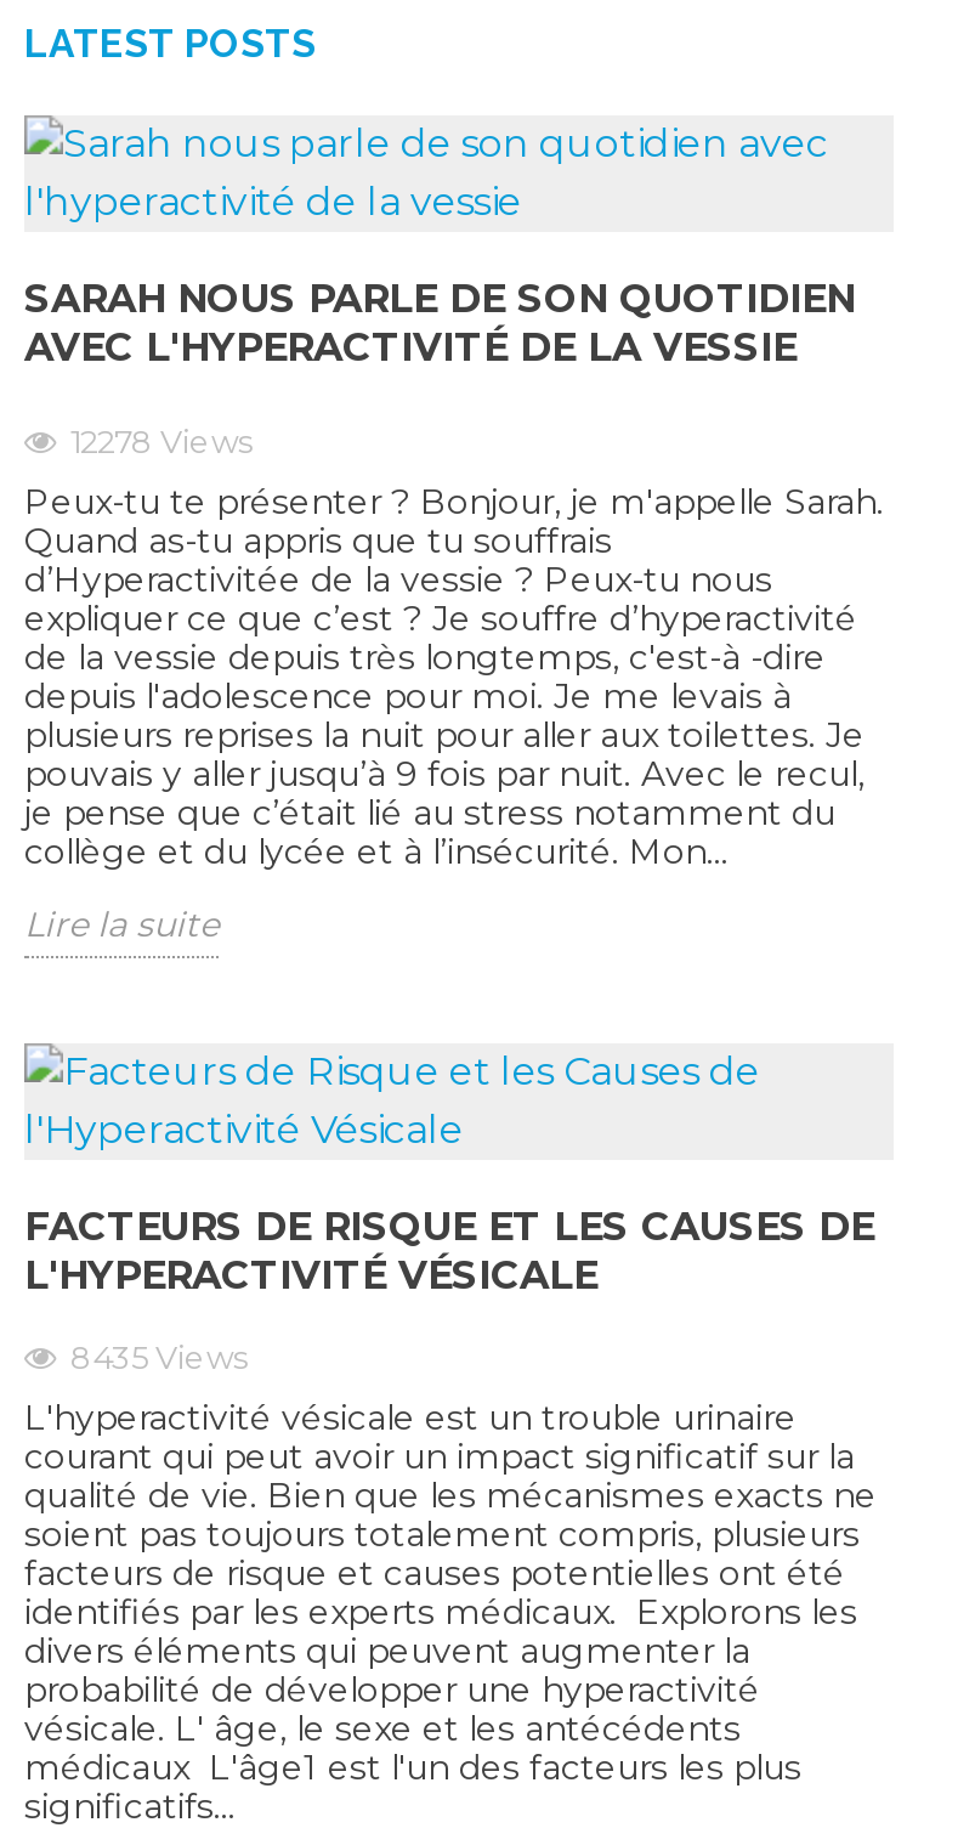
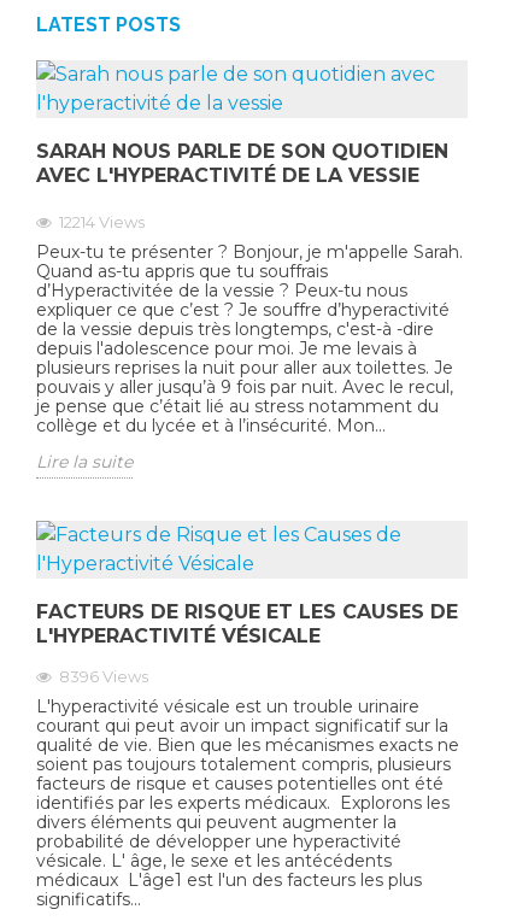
- 12278 Views
+ 12214 Views

- 8435 Views
+ 8396 Views
